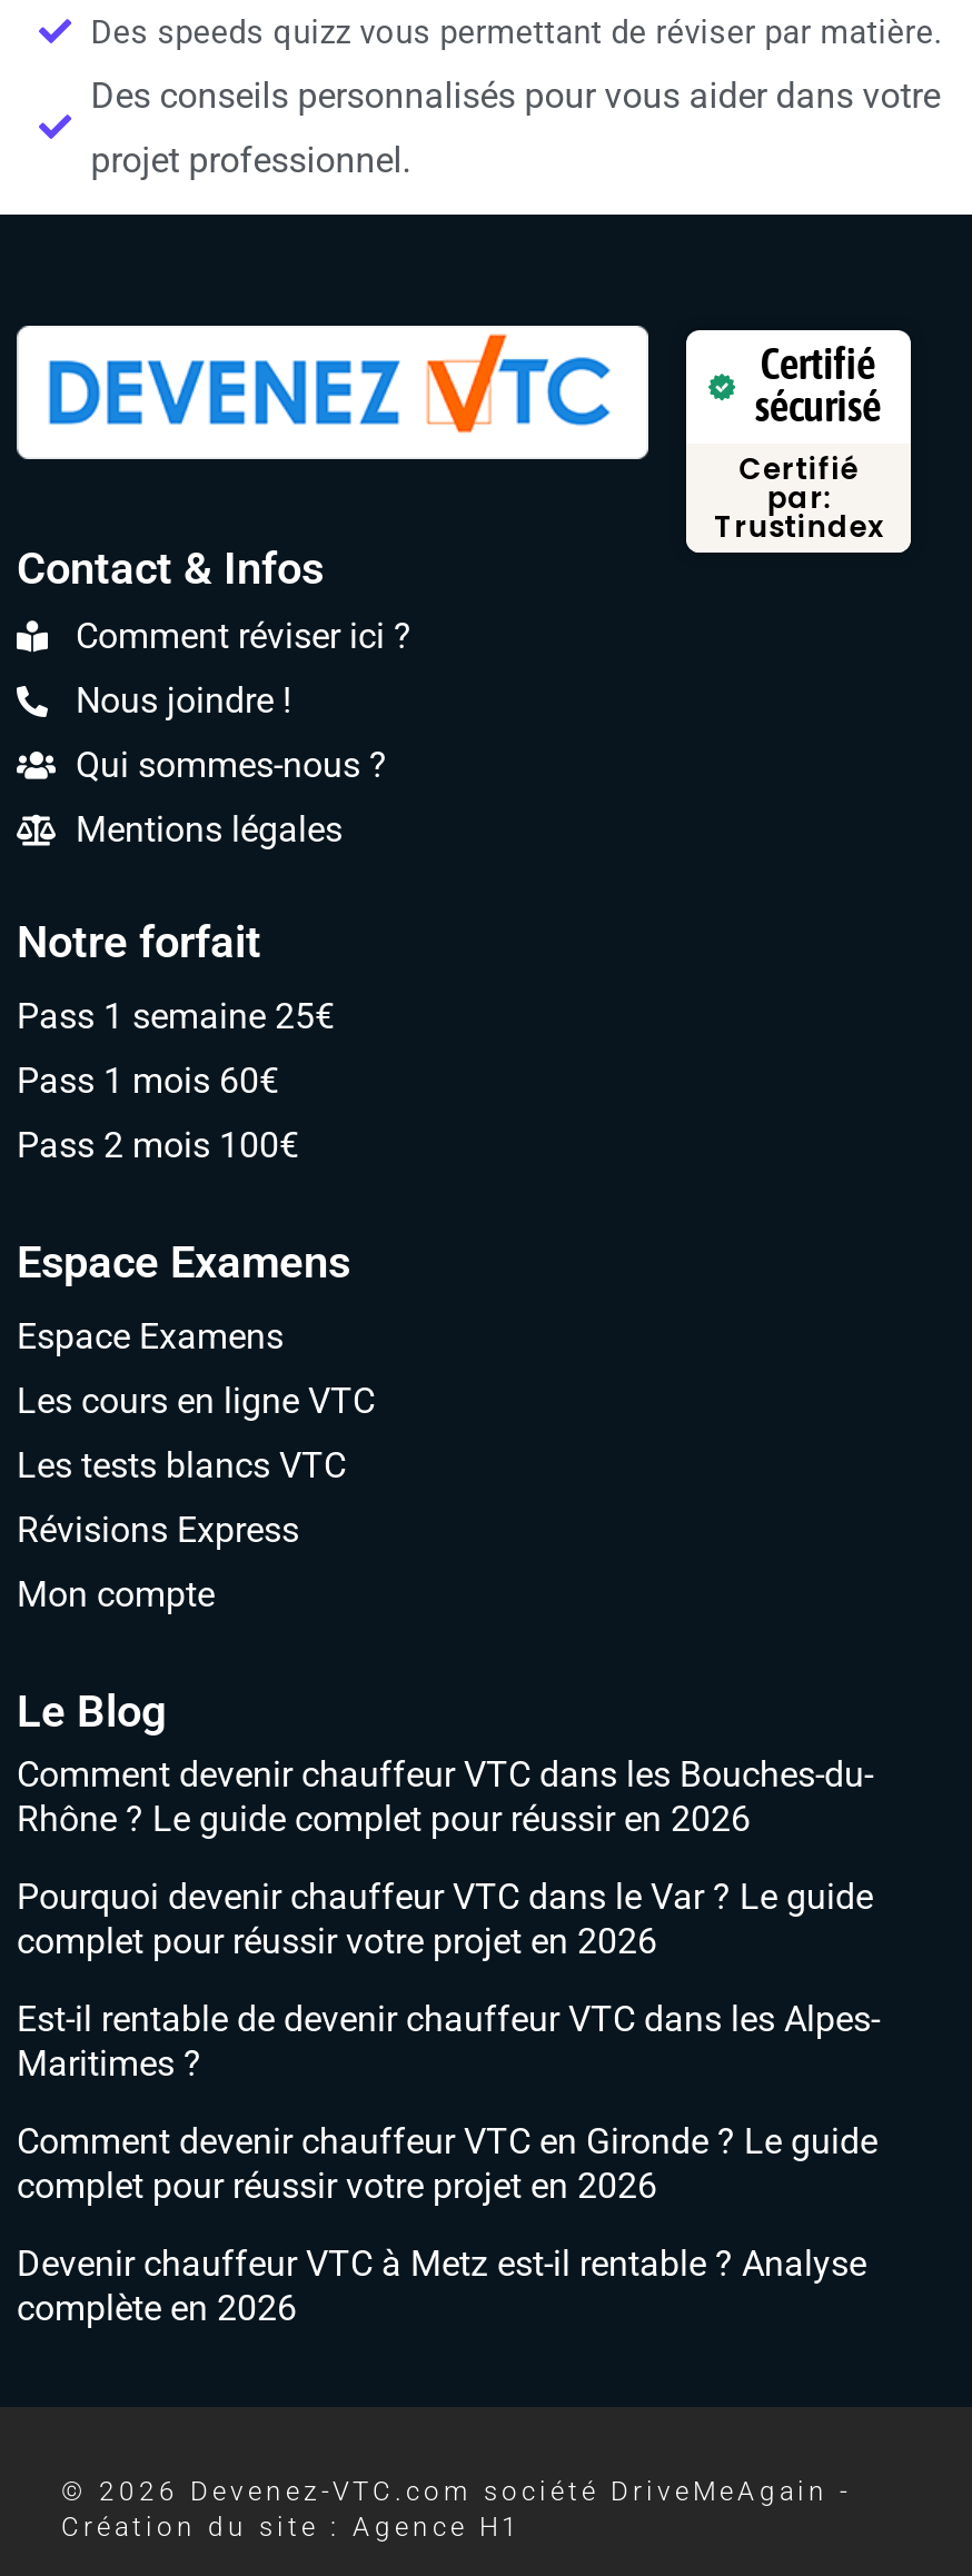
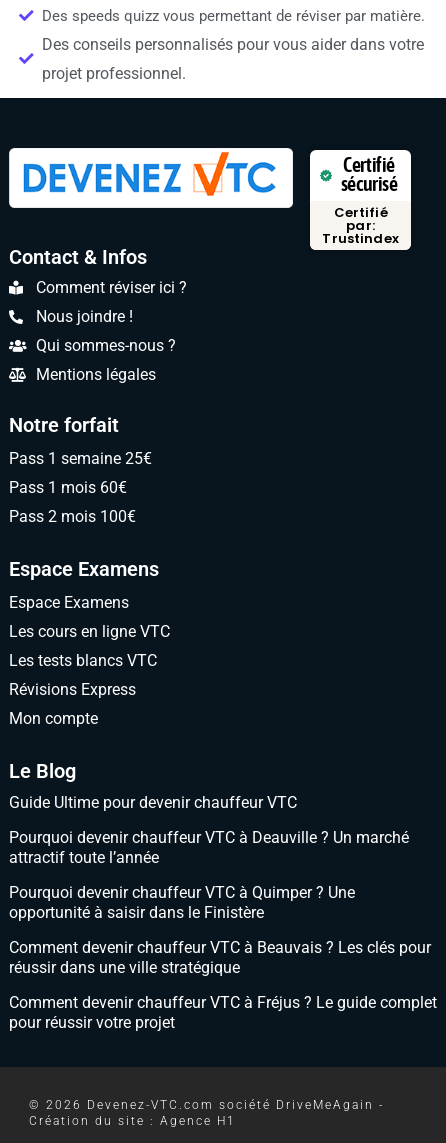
- Comment devenir chauffeur VTC dans les Bouches-du-
- Rhône ? Le guide complet pour réussir en 2026
+ Guide Ultime pour devenir chauffeur VTC

- Pourquoi devenir chauffeur VTC dans le Var ? Le guide
- complet pour réussir votre projet en 2026
+ Pourquoi devenir chauffeur VTC à Deauville ? Un marché
+ attractif toute l’année

- Est-il rentable de devenir chauffeur VTC dans les Alpes-
- Maritimes ?
+ Pourquoi devenir chauffeur VTC à Quimper ? Une
+ opportunité à saisir dans le Finistère

- Comment devenir chauffeur VTC en Gironde ? Le guide
- complet pour réussir votre projet en 2026
+ Comment devenir chauffeur VTC à Beauvais ? Les clés pour
+ réussir dans une ville stratégique

- Devenir chauffeur VTC à Metz est-il rentable ? Analyse
- complète en 2026
+ Comment devenir chauffeur VTC à Fréjus ? Le guide complet
+ pour réussir votre projet
